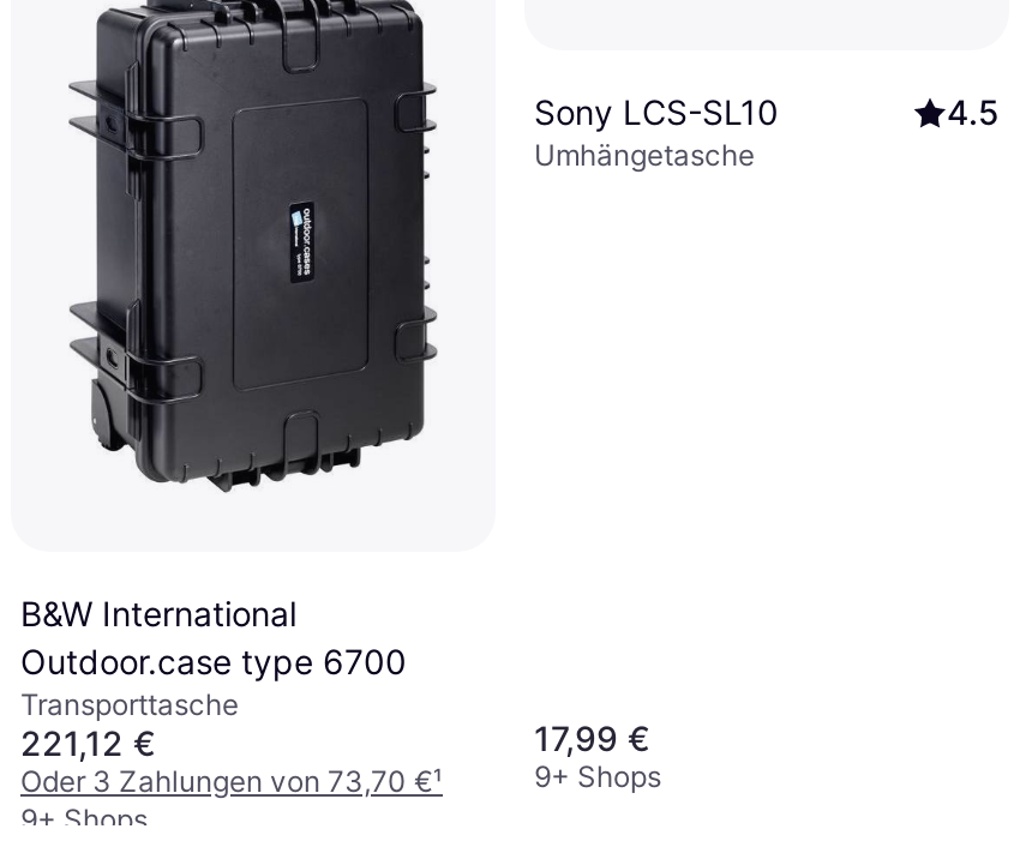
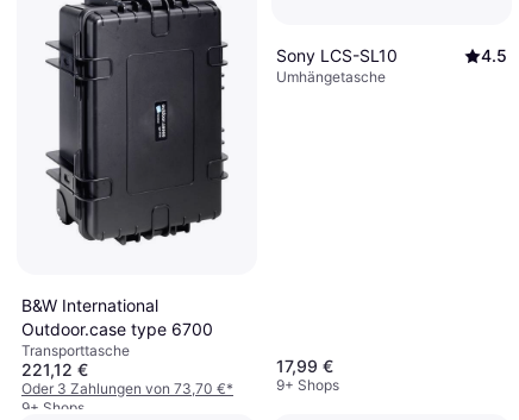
- Oder 3 Zahlungen von 73,70 €¹
+ Oder 3 Zahlungen von 73,70 €*
